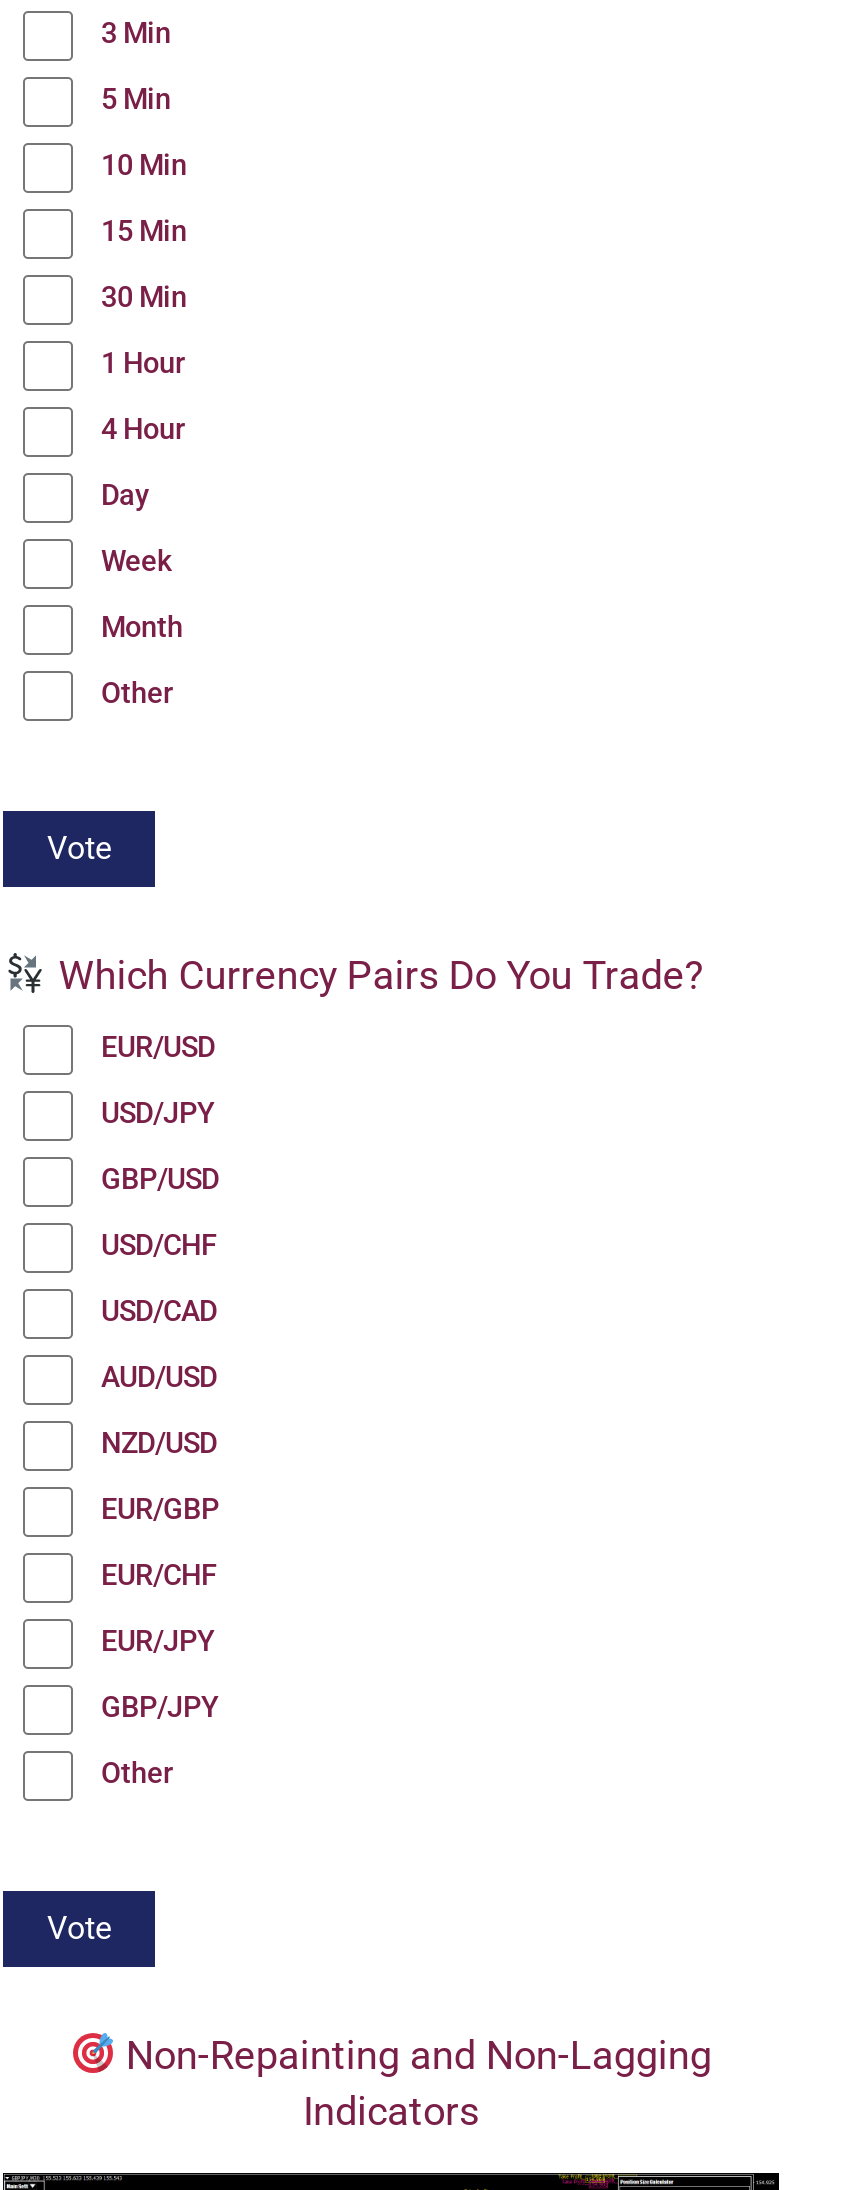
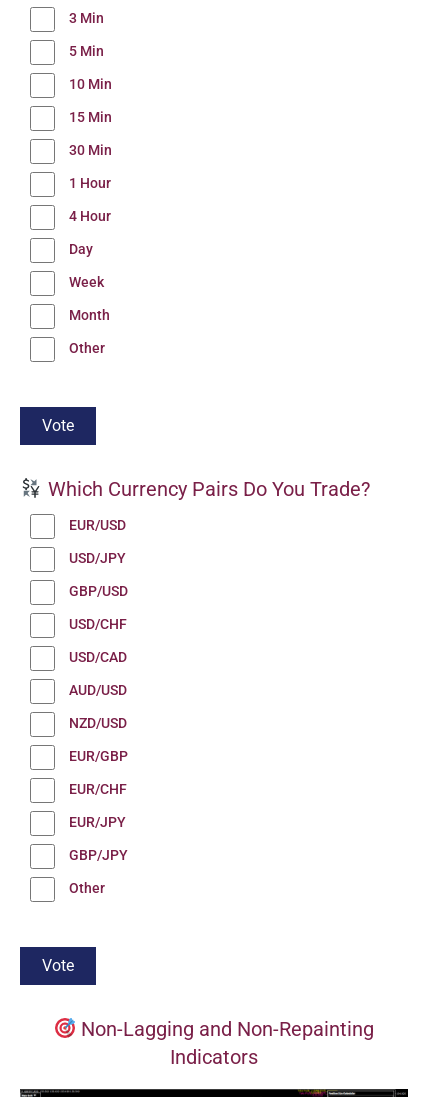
- Non-Repainting and Non-Lagging
+ Non-Lagging and Non-Repainting
